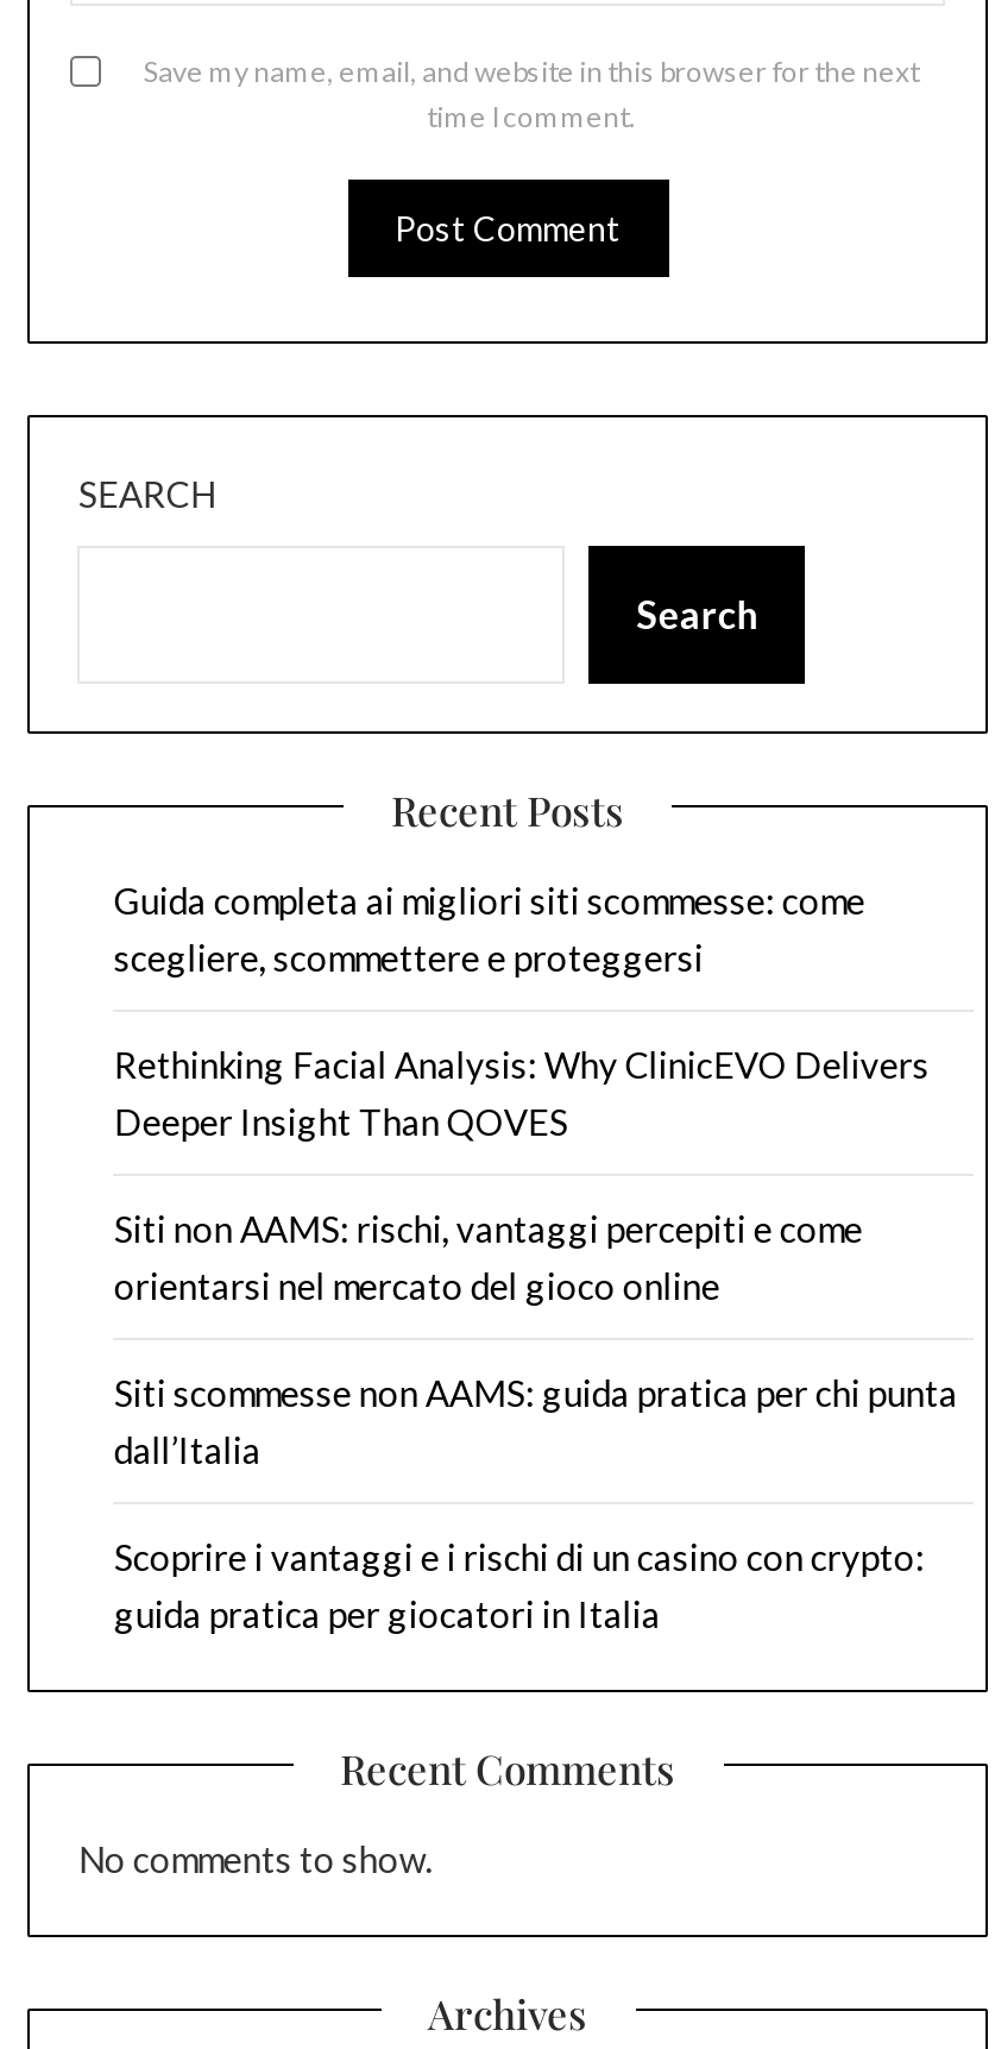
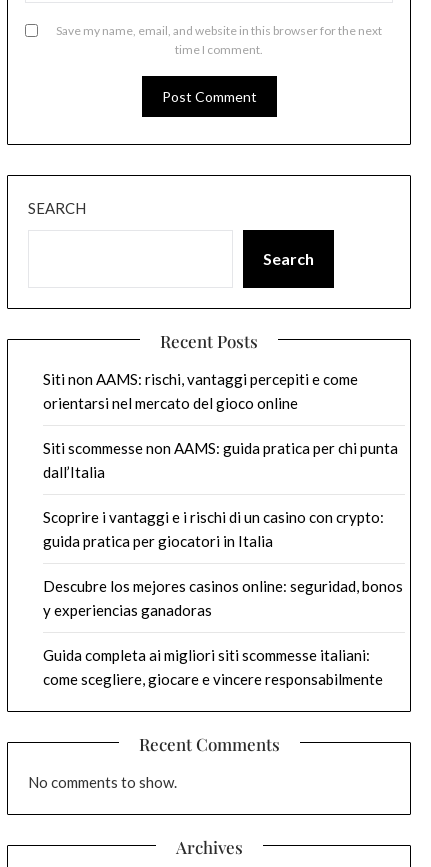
- Guida completa ai migliori siti scommesse: come
- scegliere, scommettere e proteggersi
- Rethinking Facial Analysis: Why ClinicEVO Delivers
- Deeper Insight Than QOVES

moved up: Siti non AAMS: rischi, vantaggi percepiti e come | orientarsi nel mercato del gioco online | Siti scommesse non AAMS: guida pratica per chi punta | dall’Italia | Scoprire i vantaggi e i rischi di un casino con crypto: | guida pratica per giocatori in Italia

+ Descubre los mejores casinos online: seguridad, bonos
+ y experiencias ganadoras
+ Guida completa ai migliori siti scommesse italiani:
+ come scegliere, giocare e vincere responsabilmente
